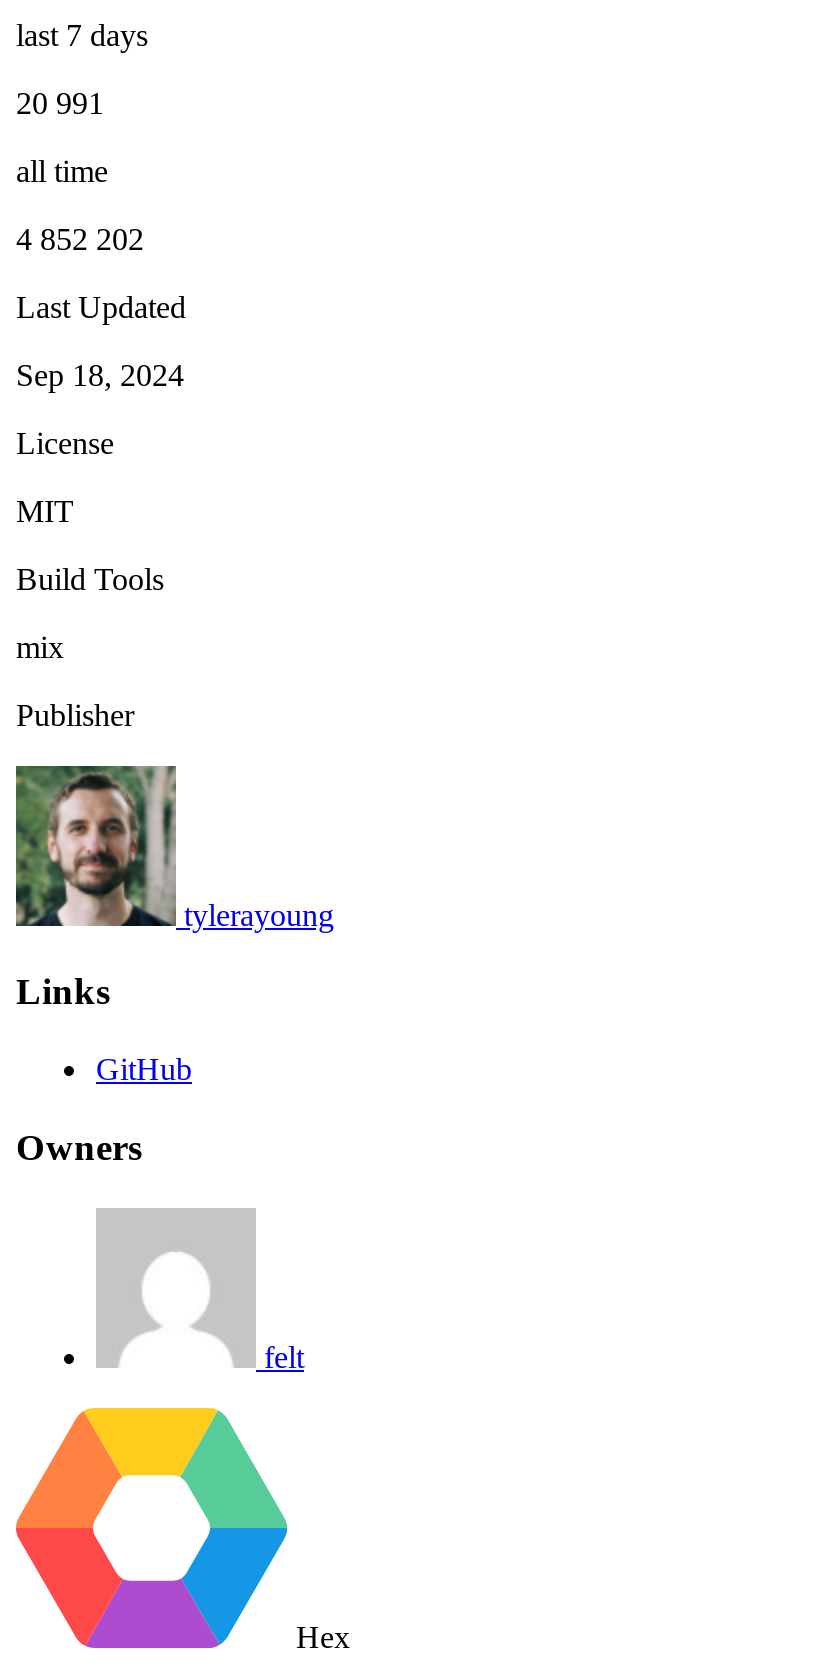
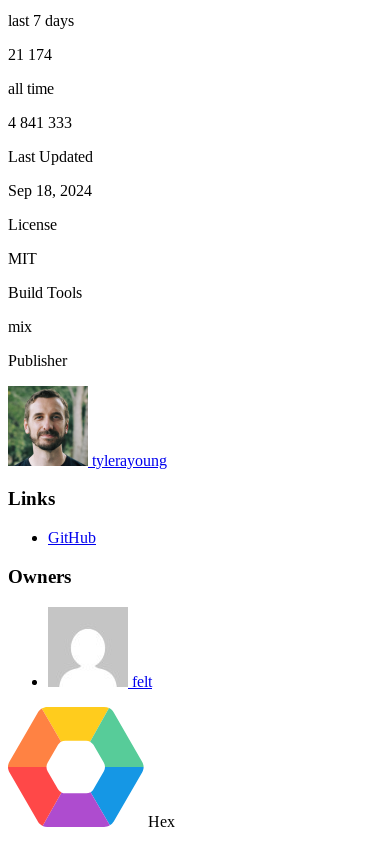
- 20 991
+ 21 174

- 4 852 202
+ 4 841 333
